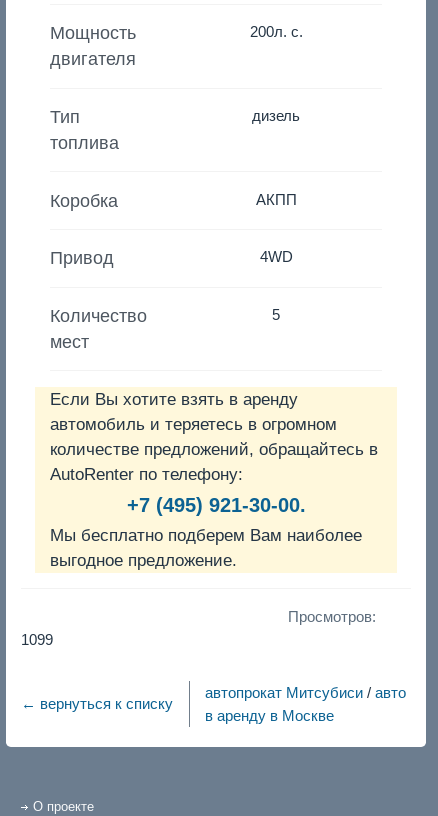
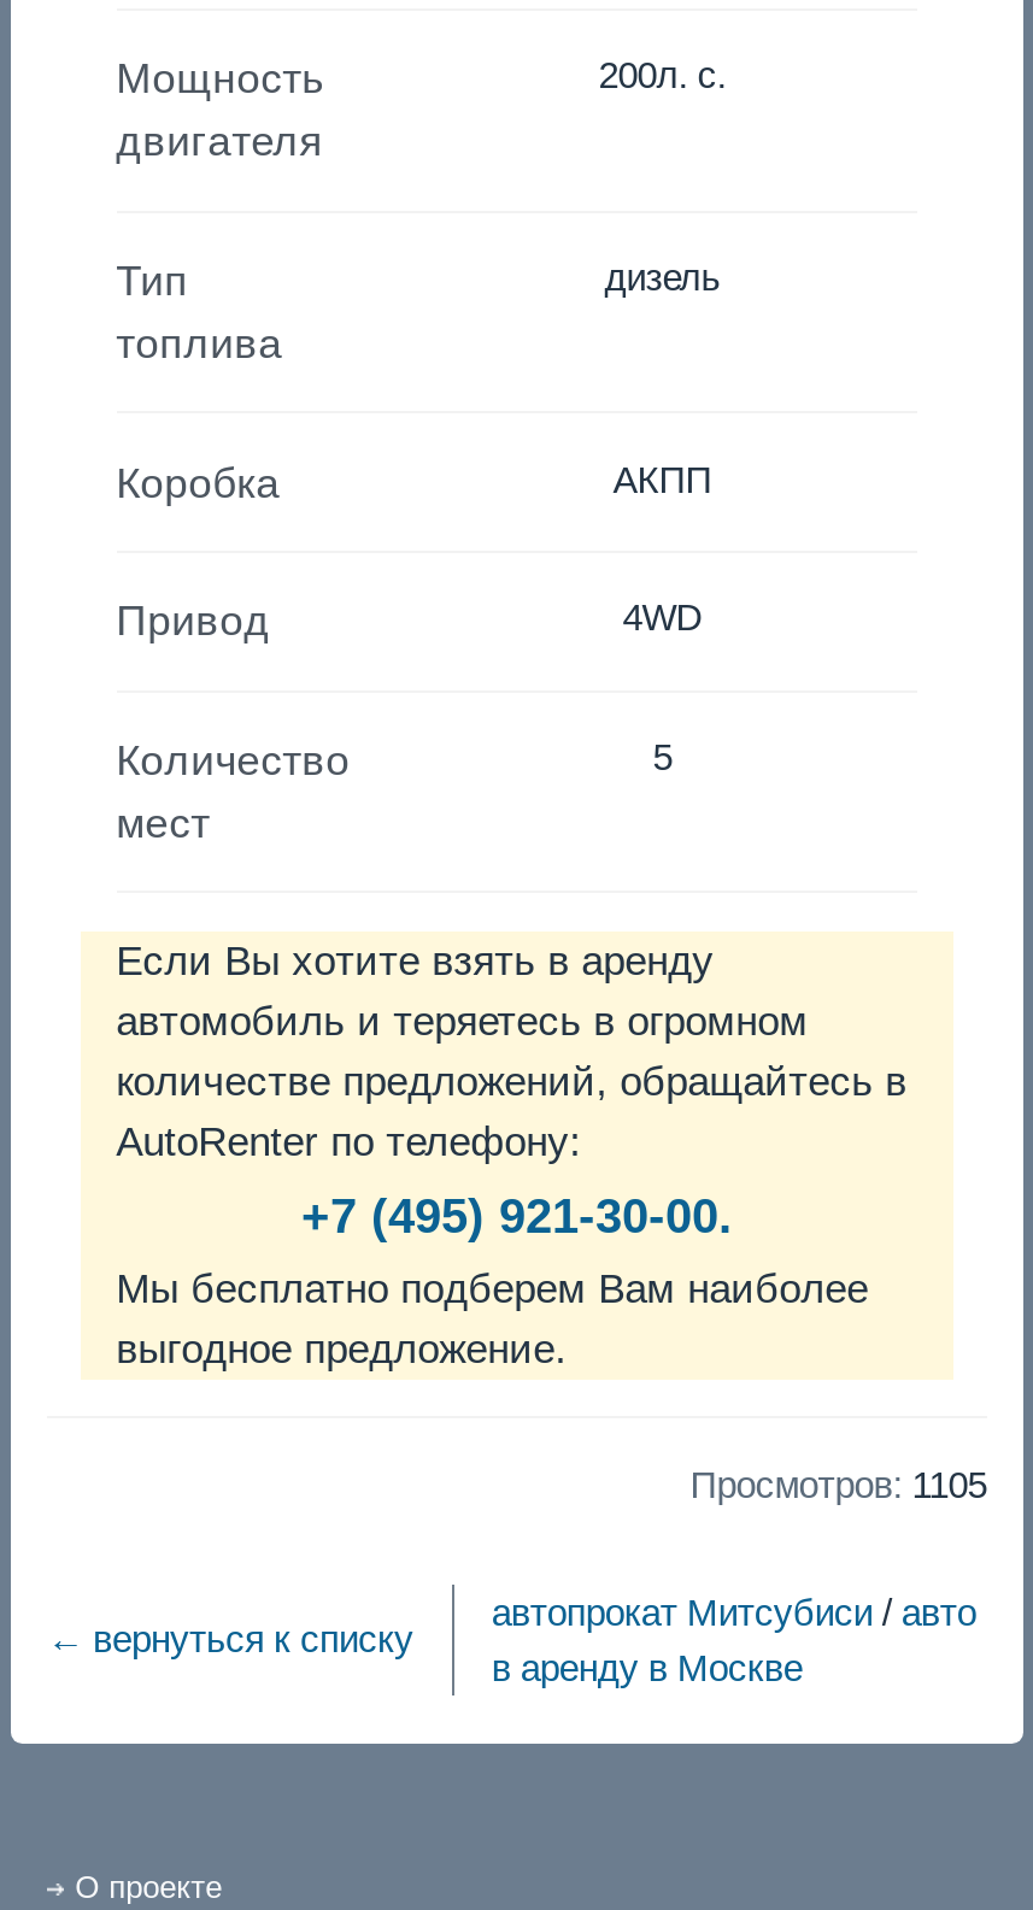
- Просмотров:
- 1099
+ Просмотров: 1105
